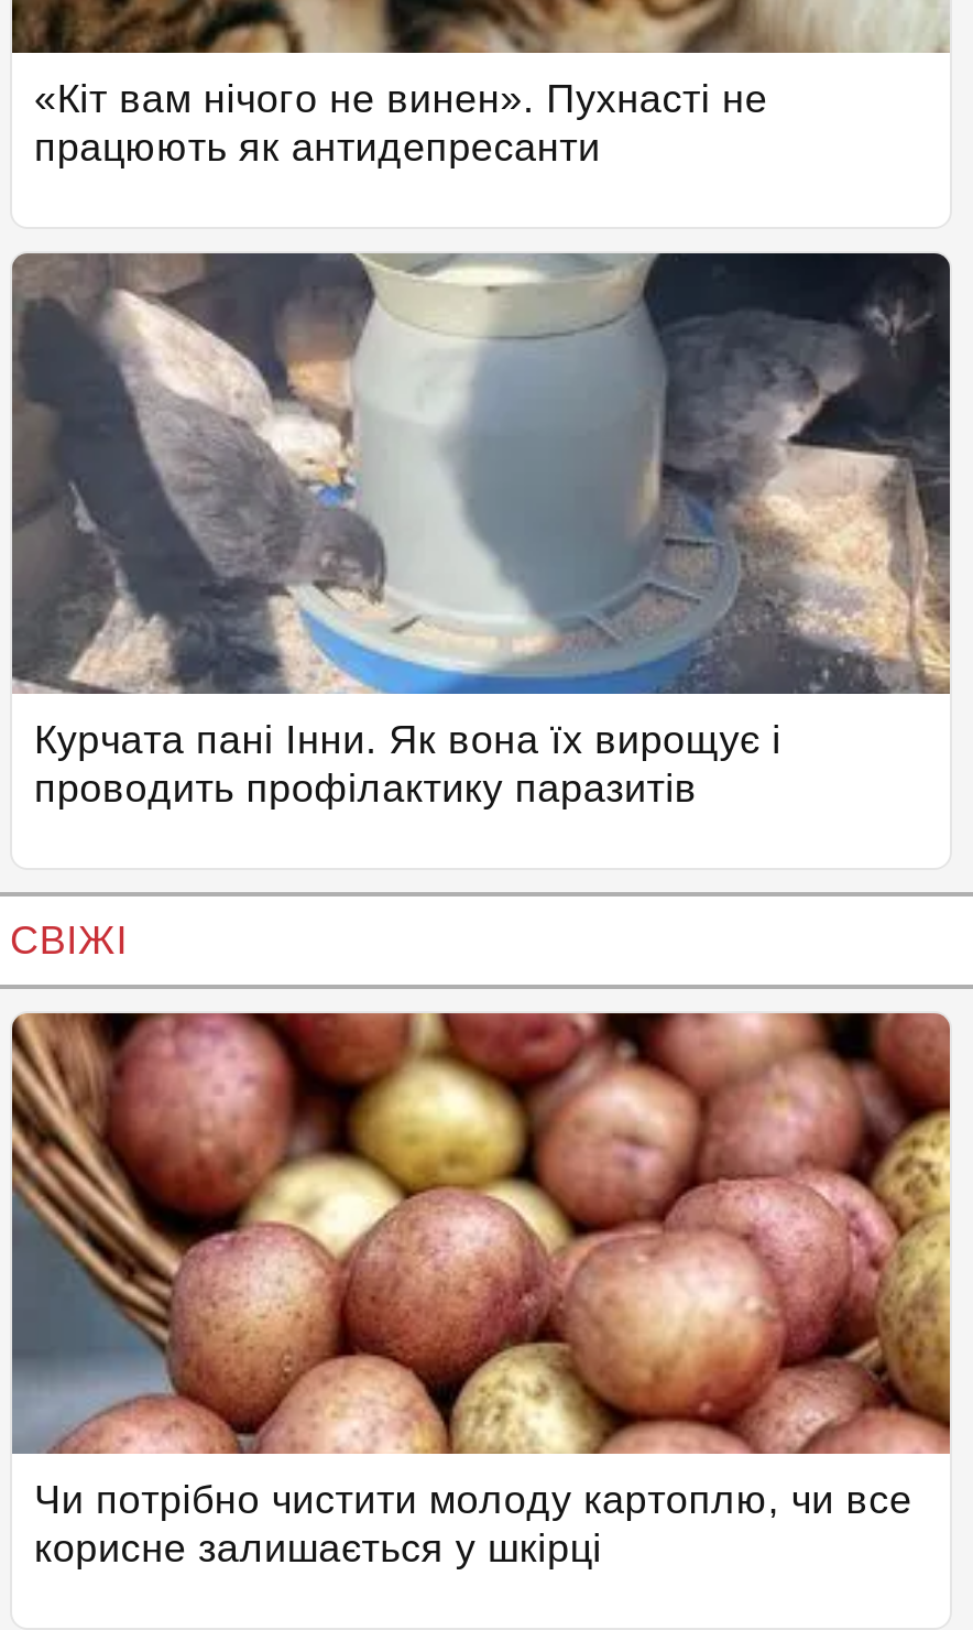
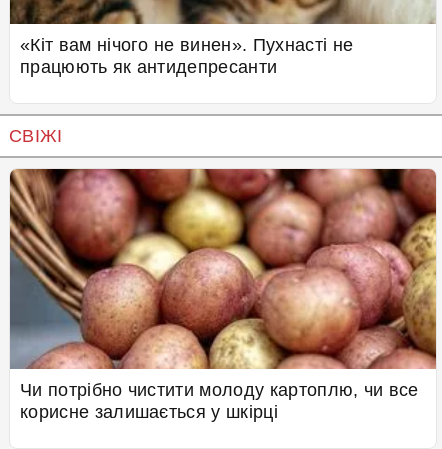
- [image]
- Курчата пані Інни. Як вона їх вирощує і
- проводить профілактику паразитів
